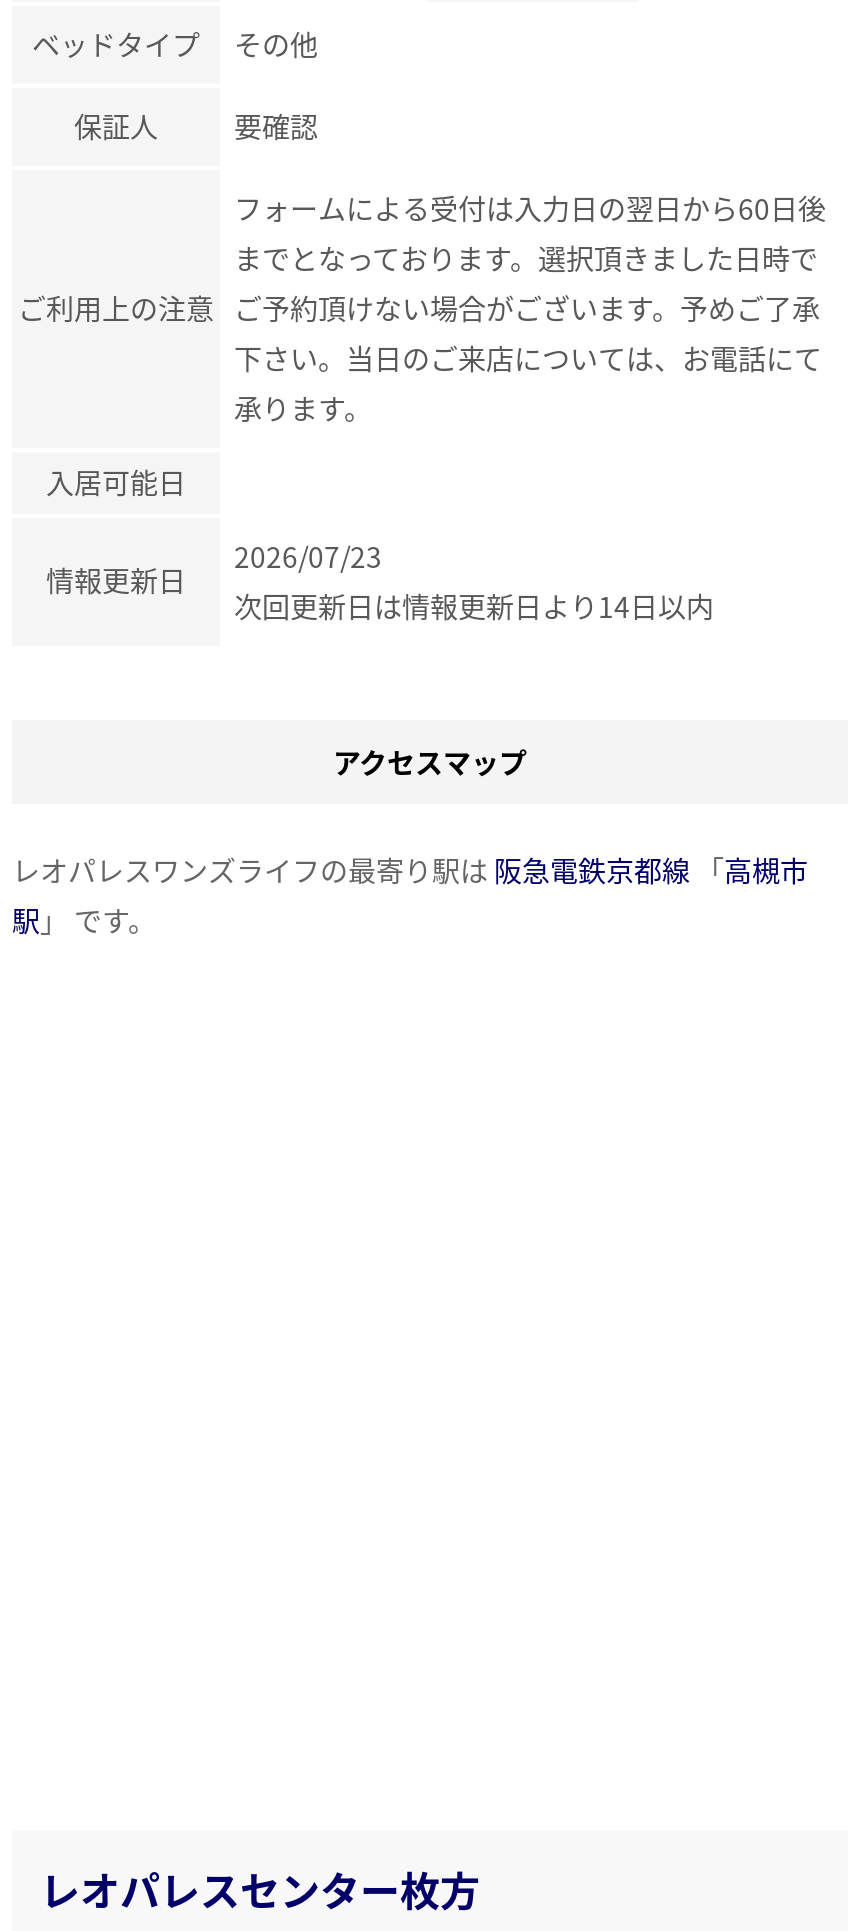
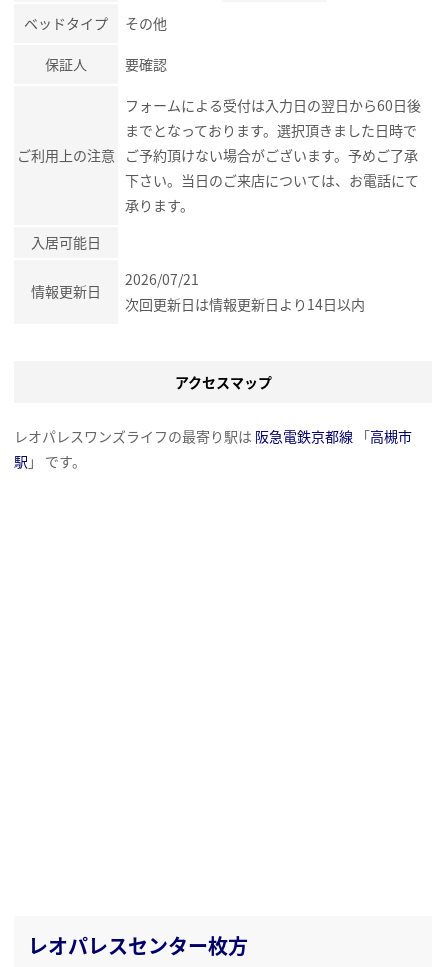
- 2026/07/23
+ 2026/07/21
